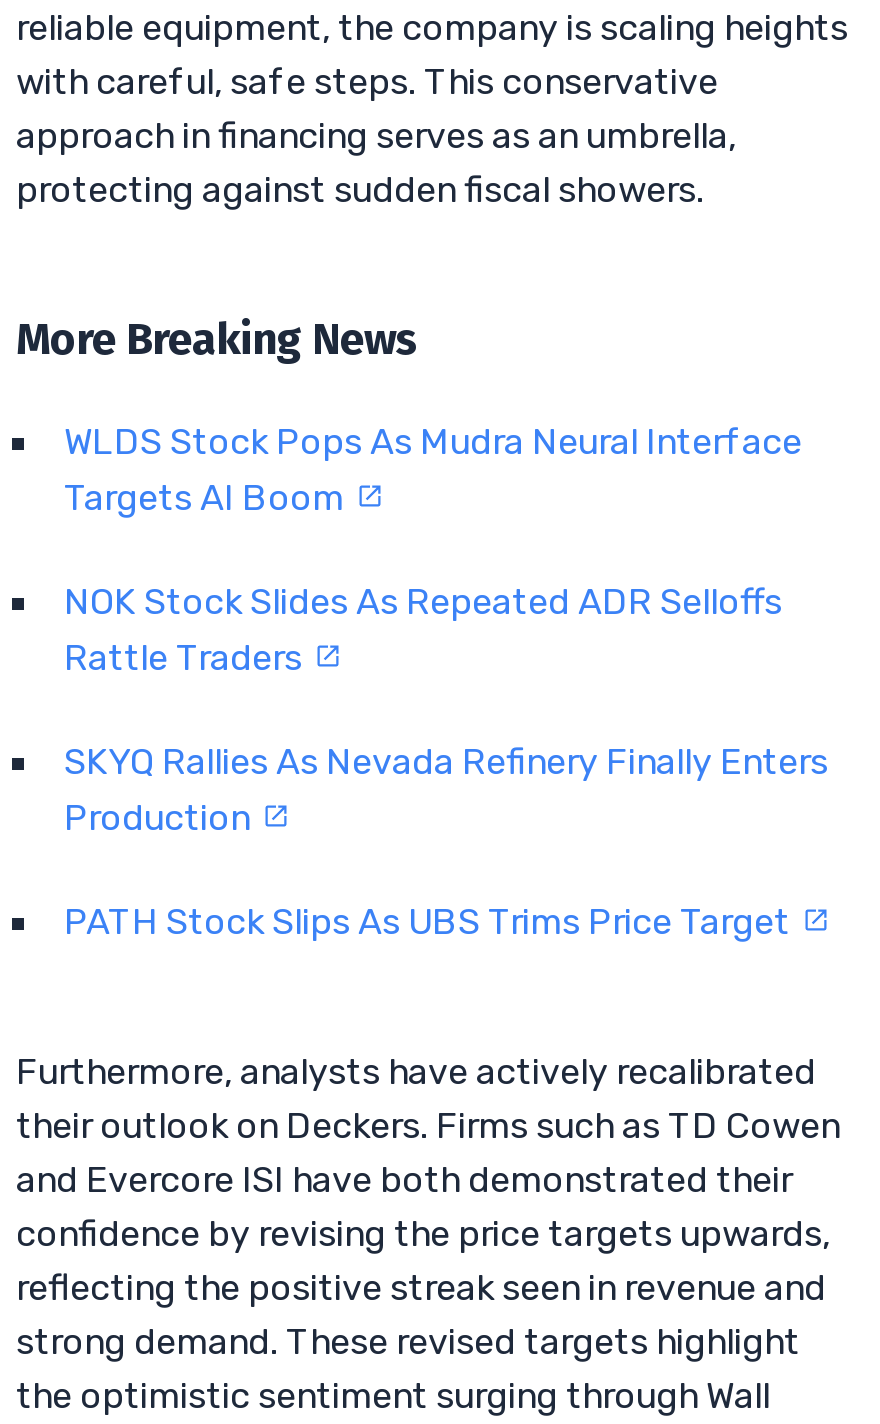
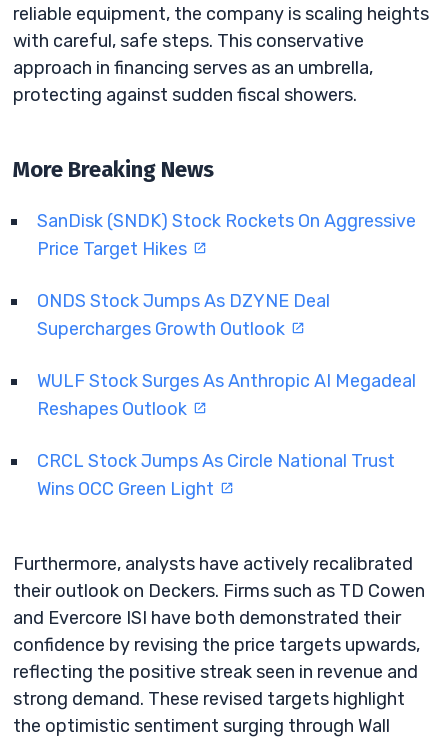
- WLDS Stock Pops As Mudra Neural Interface
- Targets AI Boom
+ SanDisk (SNDK) Stock Rockets On Aggressive
+ Price Target Hikes

- NOK Stock Slides As Repeated ADR Selloffs
- Rattle Traders
+ ONDS Stock Jumps As DZYNE Deal
+ Supercharges Growth Outlook

- SKYQ Rallies As Nevada Refinery Finally Enters
- Production
+ WULF Stock Surges As Anthropic AI Megadeal
+ Reshapes Outlook

- PATH Stock Slips As UBS Trims Price Target
+ CRCL Stock Jumps As Circle National Trust
+ Wins OCC Green Light
